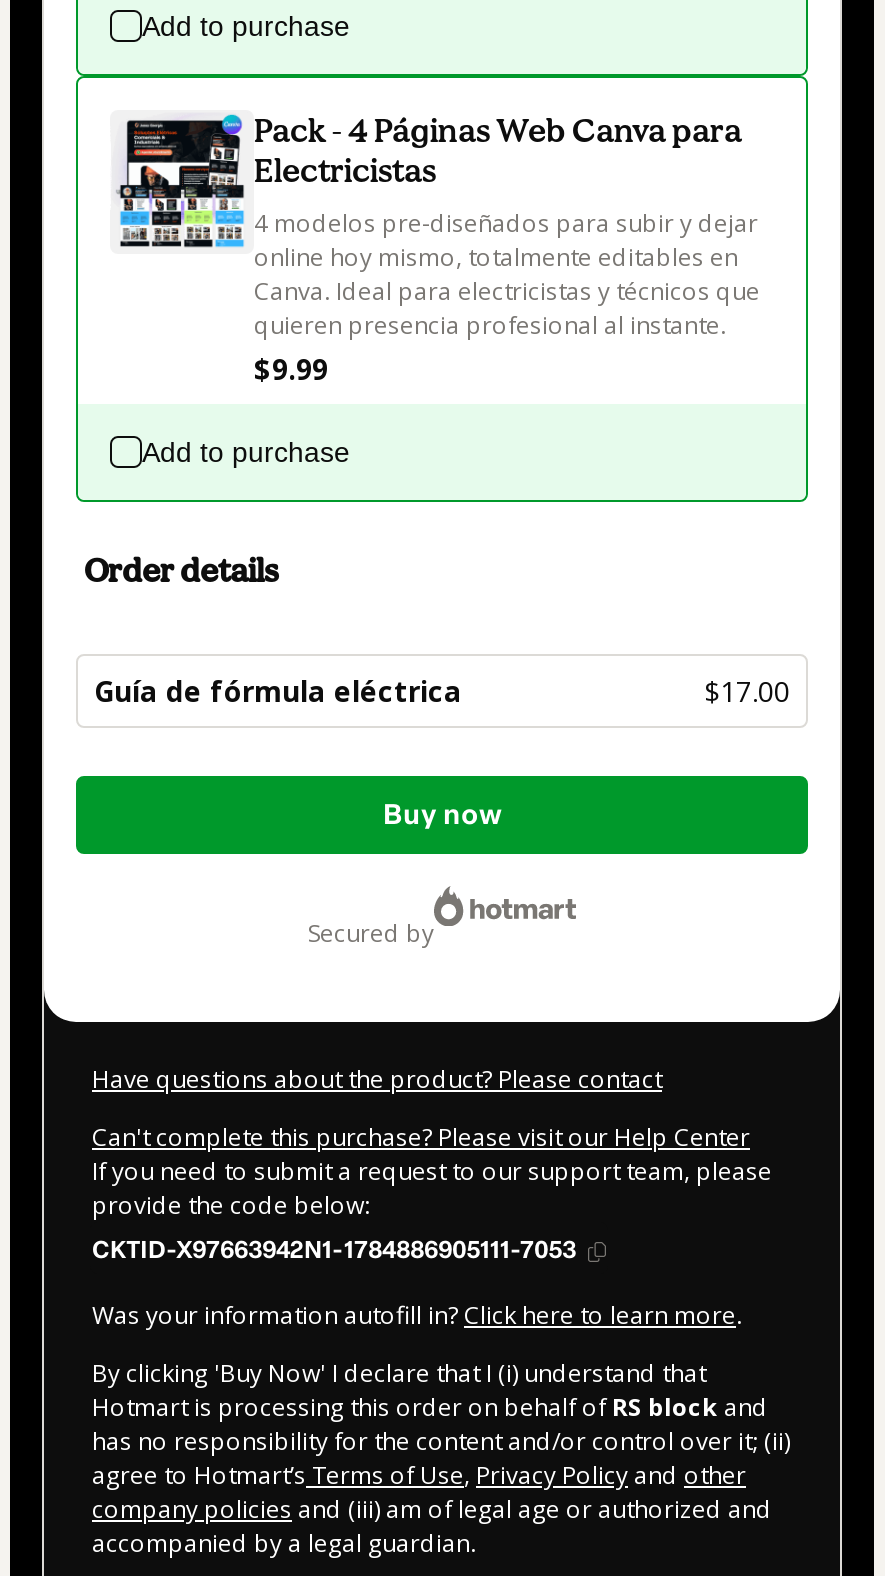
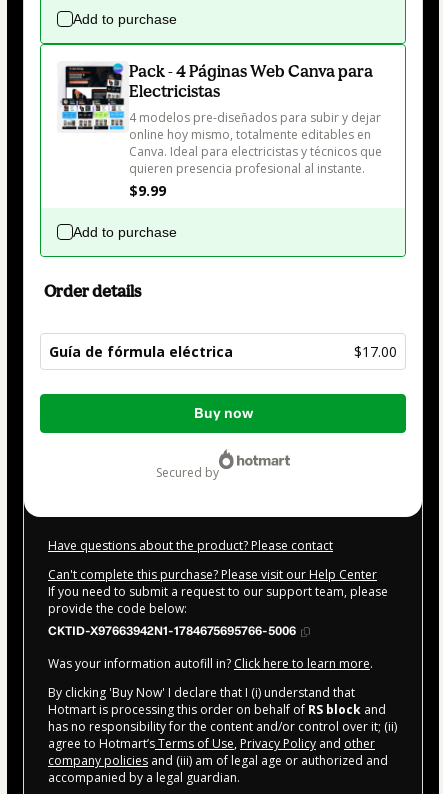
- CKTID-X97663942N1-1784886905111-7053
+ CKTID-X97663942N1-1784675695766-5006
